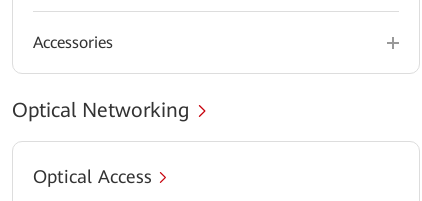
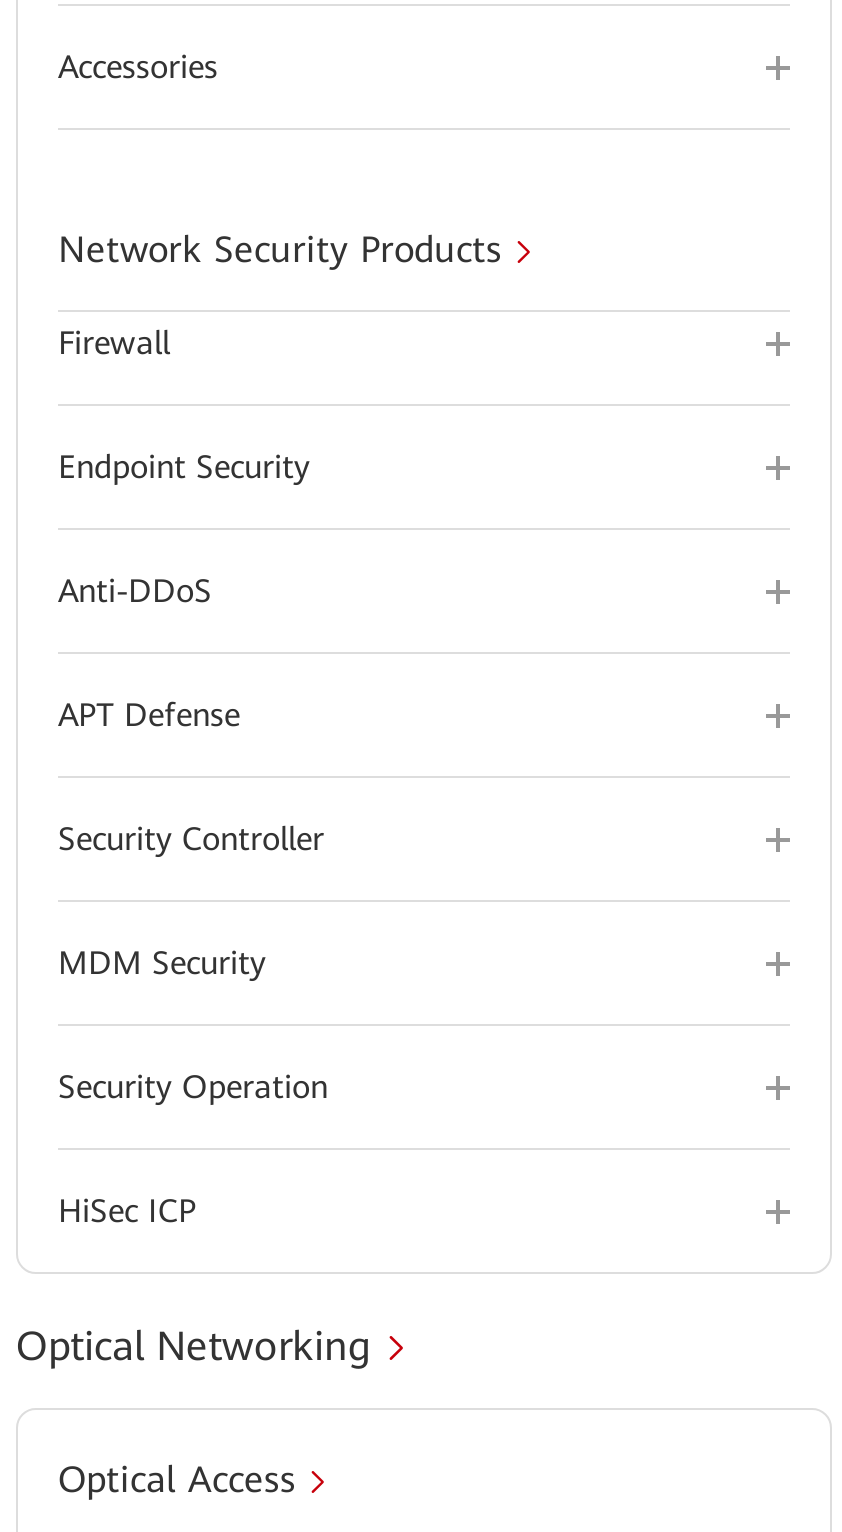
+ Network Security Products
+ Firewall
+ Endpoint Security
+ Anti-DDoS
+ APT Defense
+ Security Controller
+ MDM Security
+ Security Operation
+ HiSec ICP
